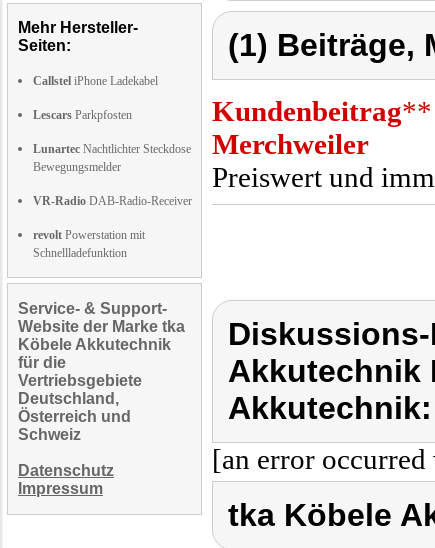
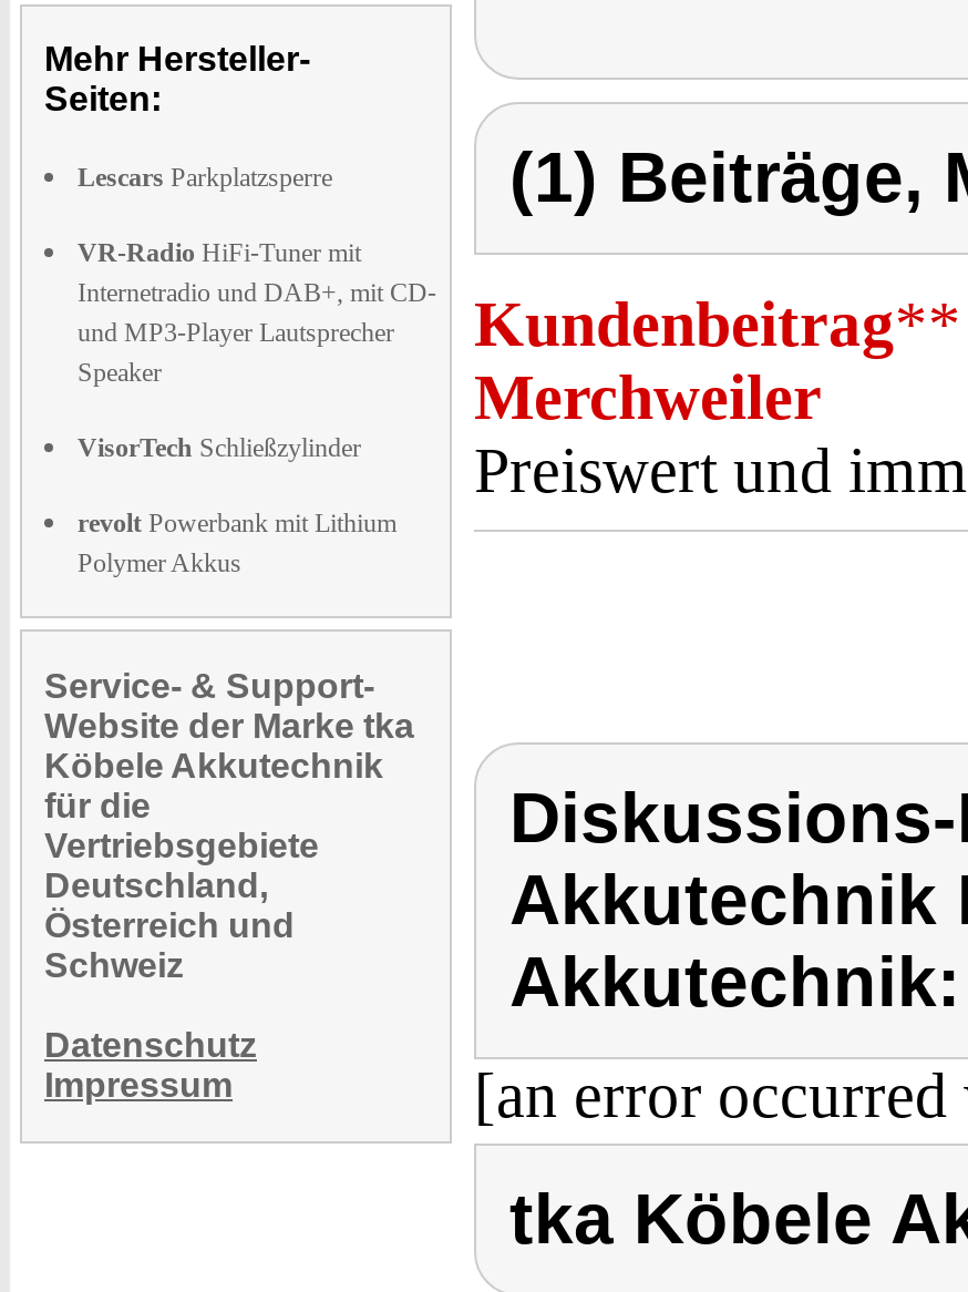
- Callstel iPhone Ladekabel
- Lescars Parkpfosten
- Lunartec Nachtlichter Steckdose
- Bewegungsmelder
- VR-Radio DAB-Radio-Receiver
- revolt Powerstation mit
- Schnellladefunktion
+ Lescars Parkplatzsperre
+ VR-Radio HiFi-Tuner mit
+ Internetradio und DAB+, mit CD-
+ und MP3-Player Lautsprecher
+ Speaker
+ VisorTech Schließzylinder
+ revolt Powerbank mit Lithium
+ Polymer Akkus
